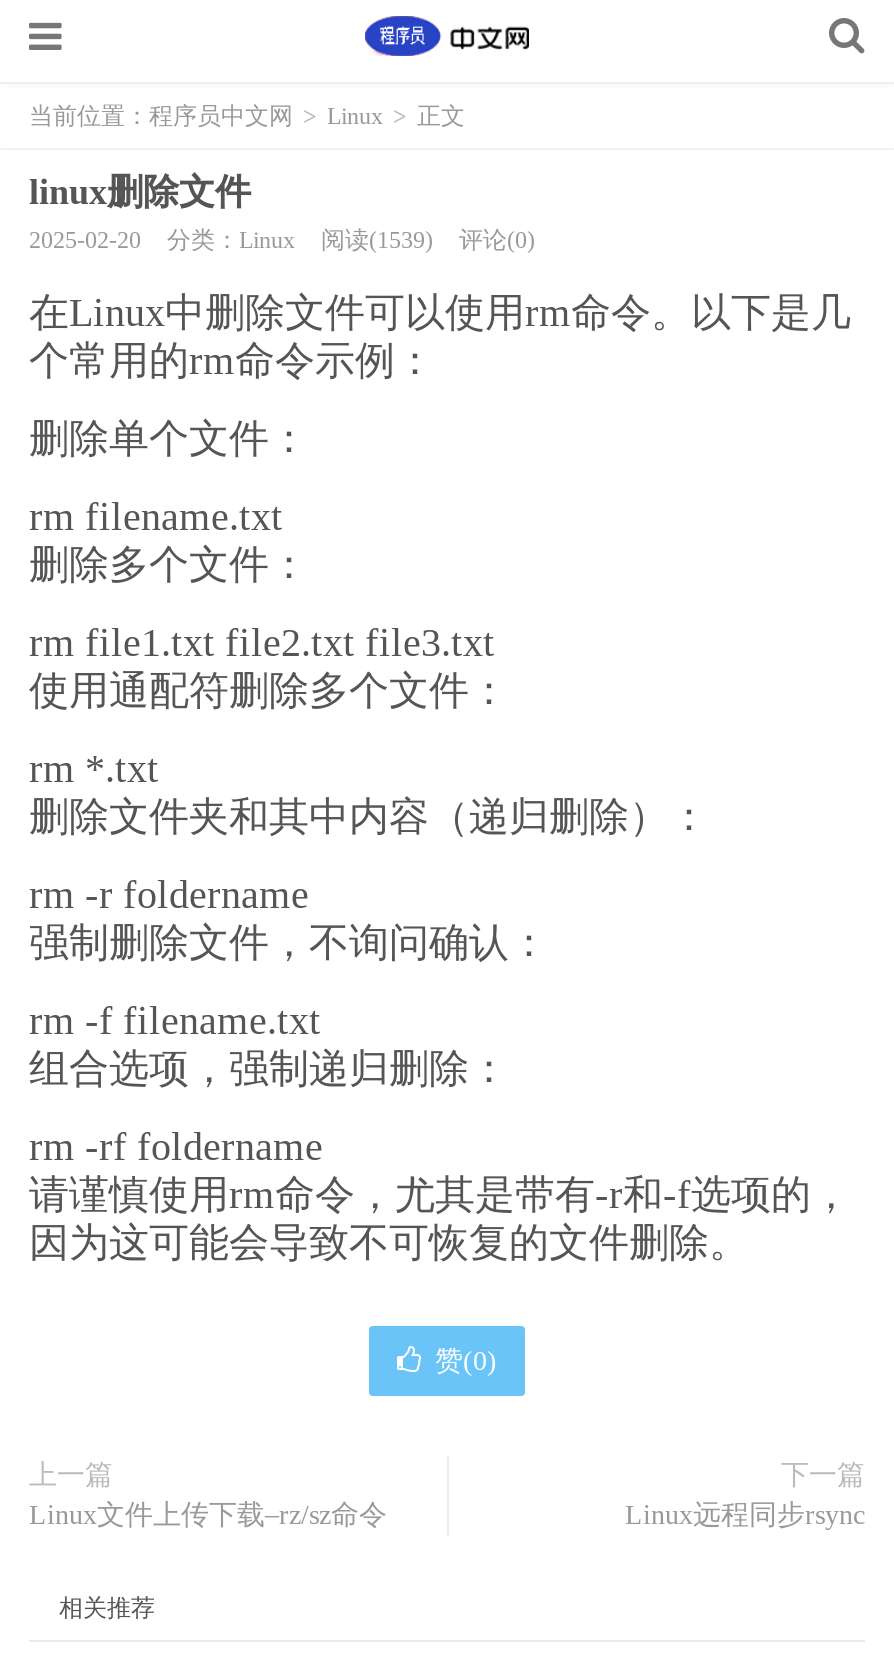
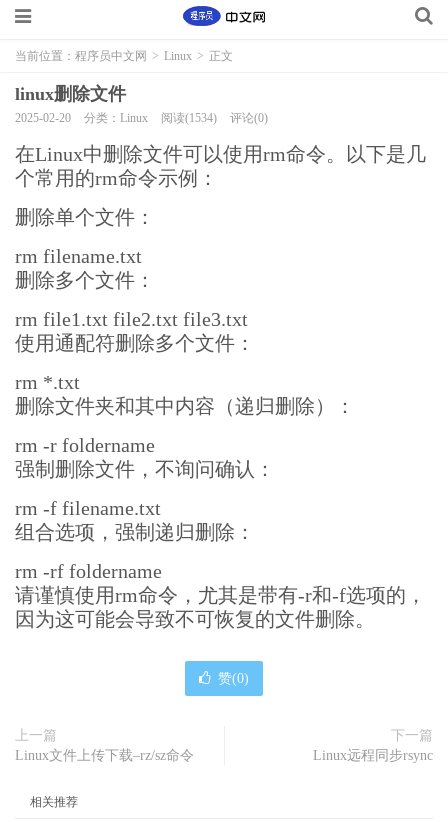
- 2025-02-20 分类：Linux 阅读(1539) 评论(0)
+ 2025-02-20 分类：Linux 阅读(1534) 评论(0)
